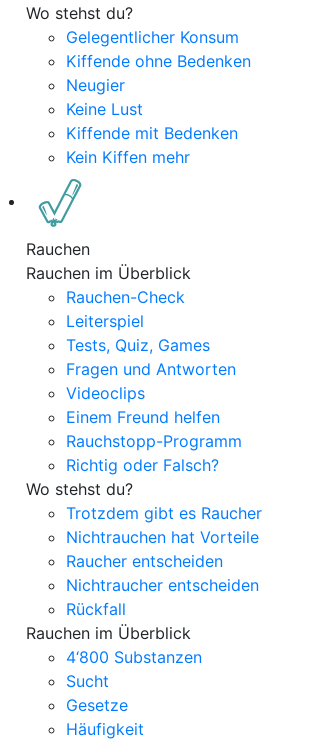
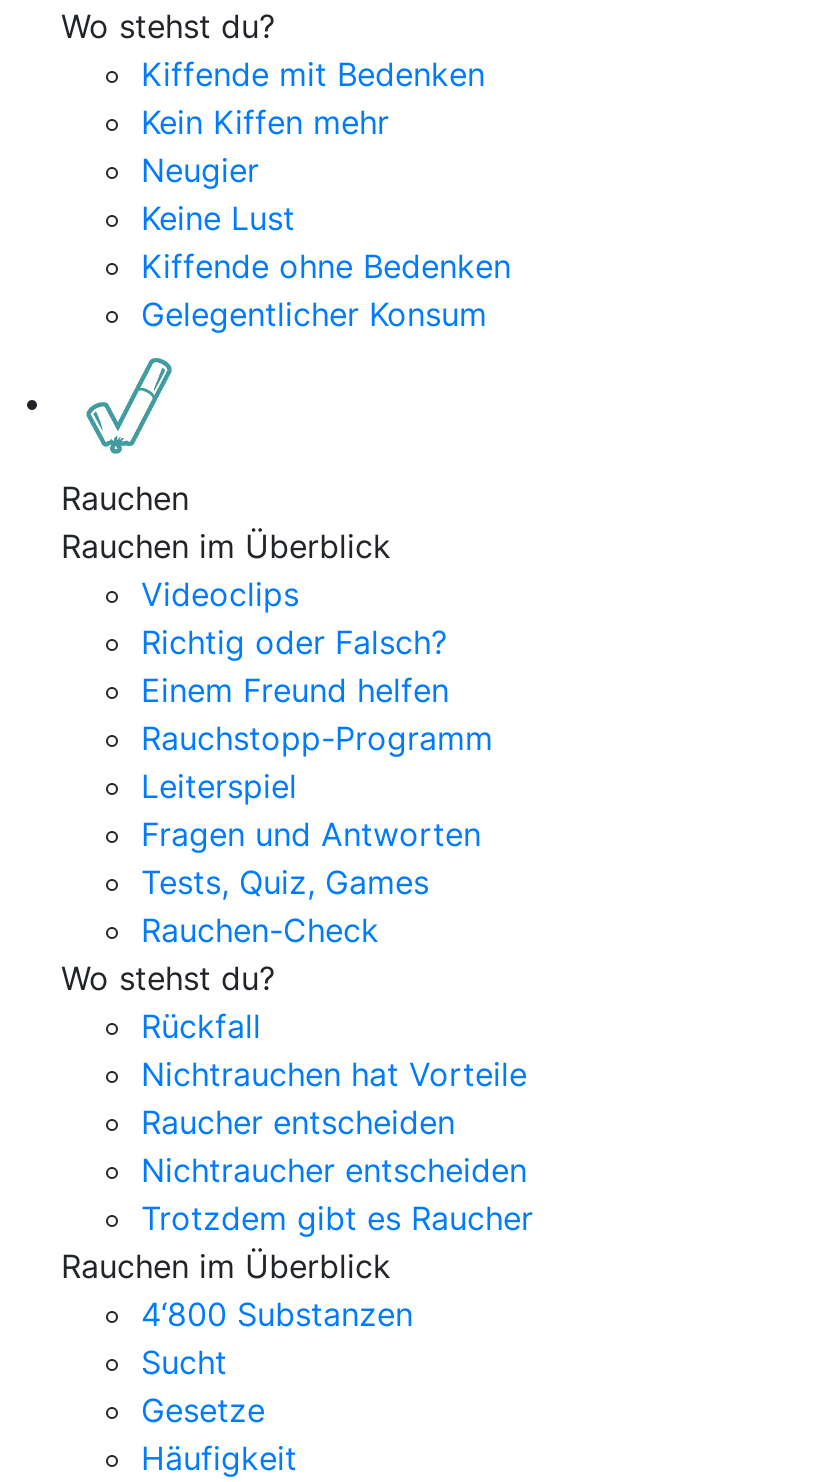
moved down: Gelegentlicher Konsum | Kiffende ohne Bedenken

moved up: Kiffende mit Bedenken | Kein Kiffen mehr

moved down: Rauchen-Check | Leiterspiel | Tests, Quiz, Games | Fragen und Antworten

moved up: Videoclips

moved up: Einem Freund helfen | Rauchstopp-Programm

moved up: Richtig oder Falsch?

moved down: Trotzdem gibt es Raucher

moved up: Rückfall
